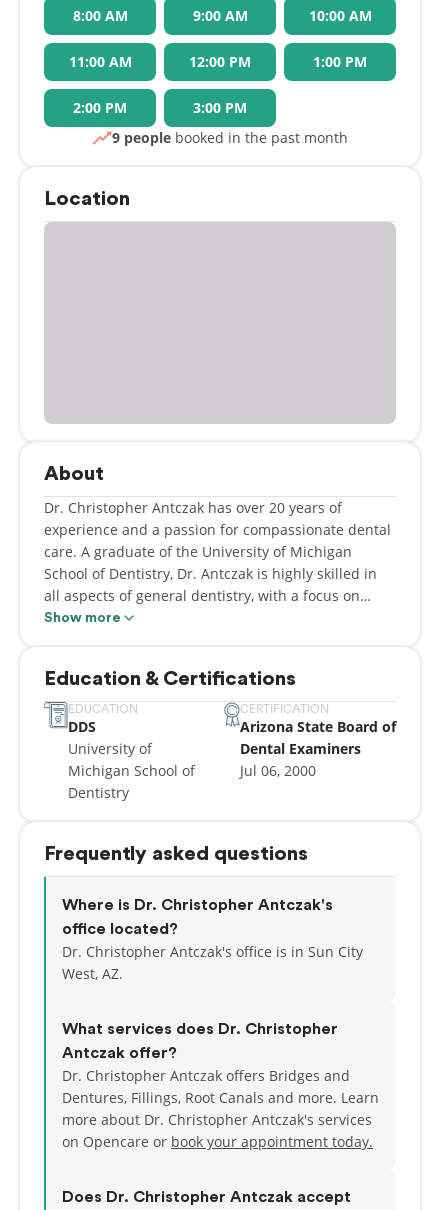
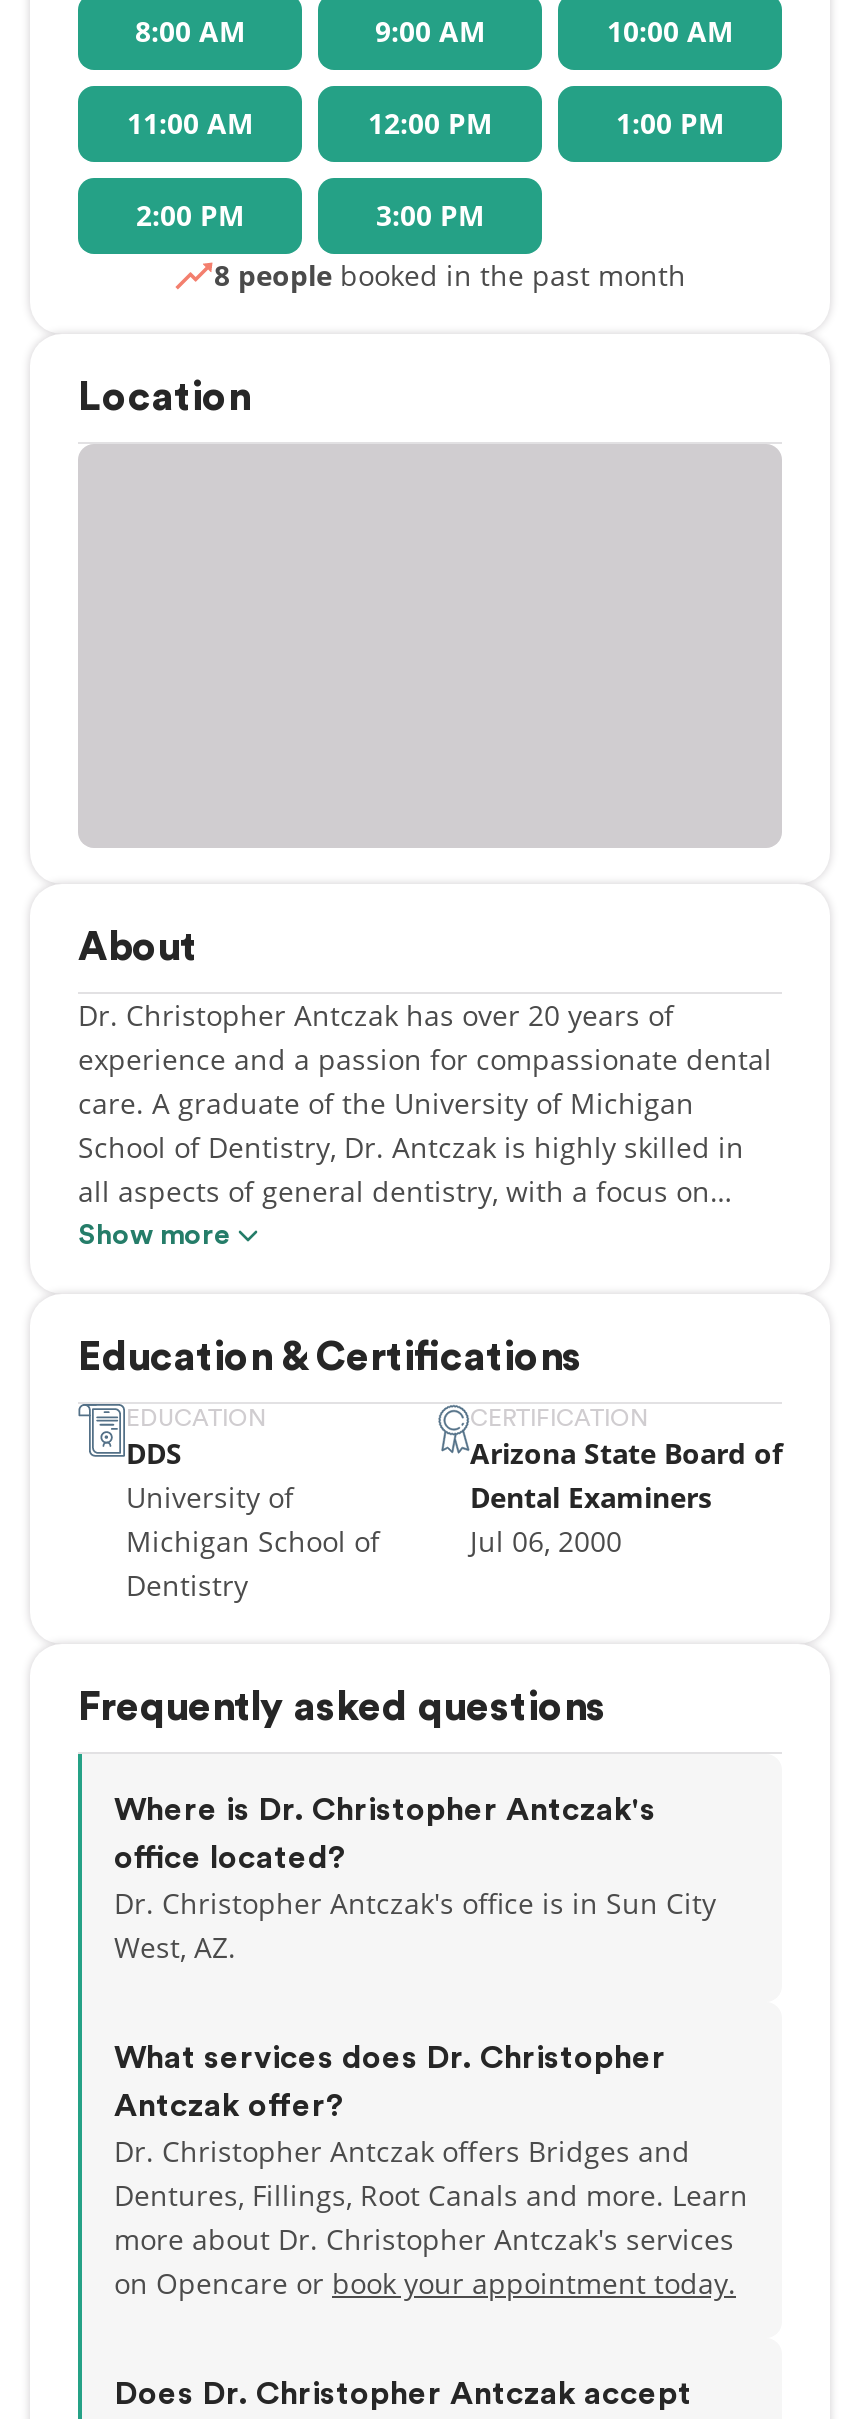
- 9 people booked in the past month
+ 8 people booked in the past month
